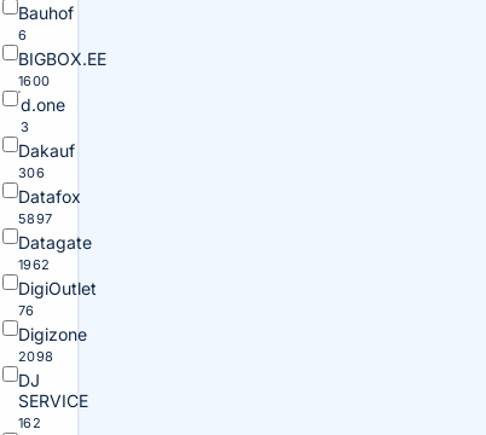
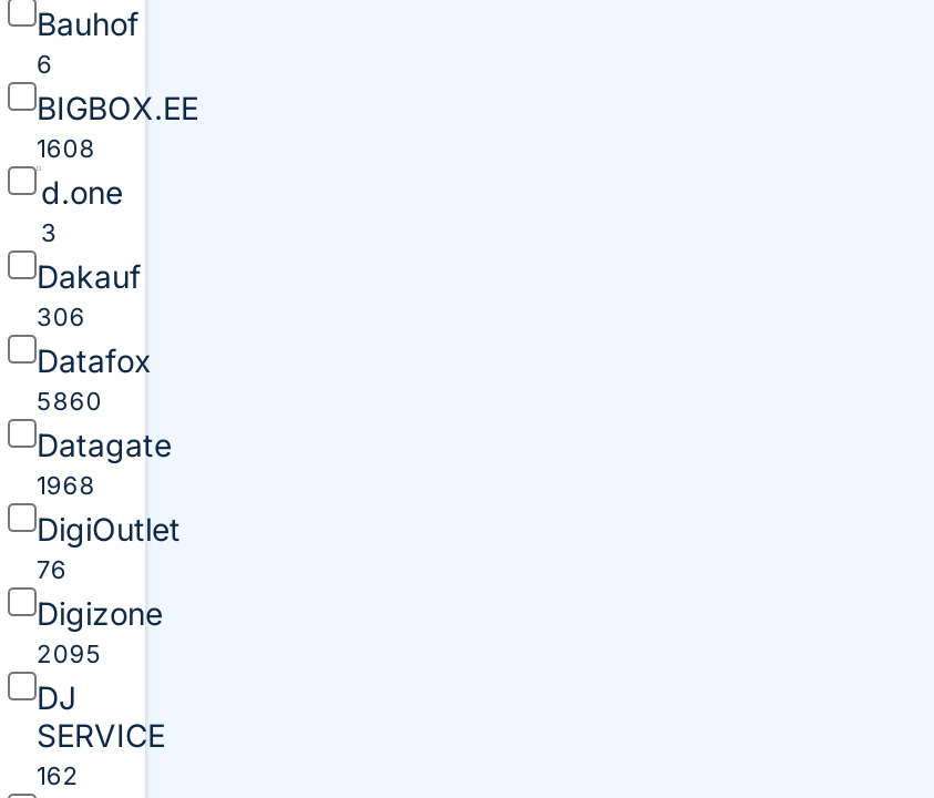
- 1600
+ 1608

- 5897
+ 5860

- 1962
+ 1968

- 2098
+ 2095
